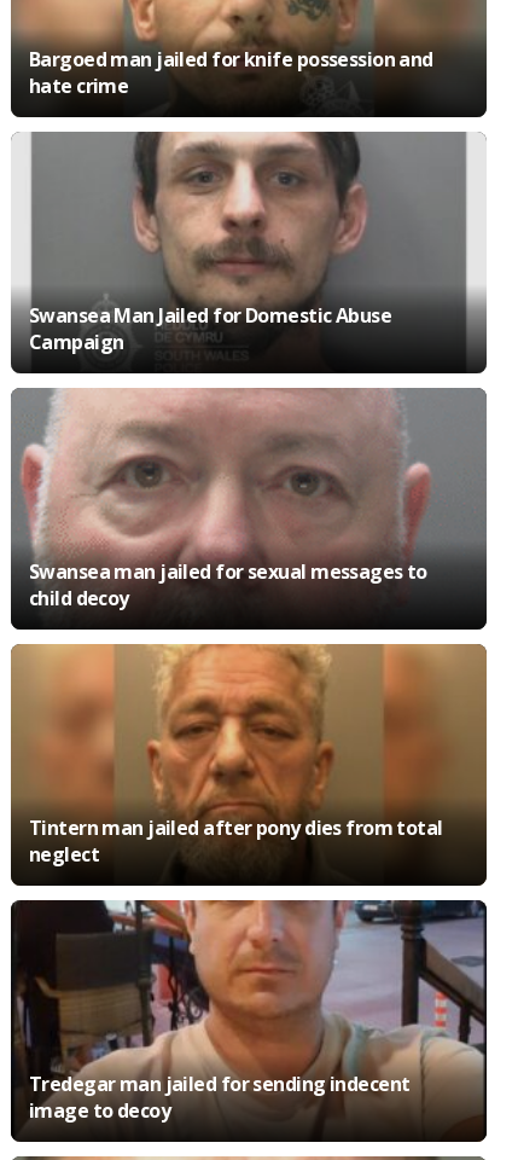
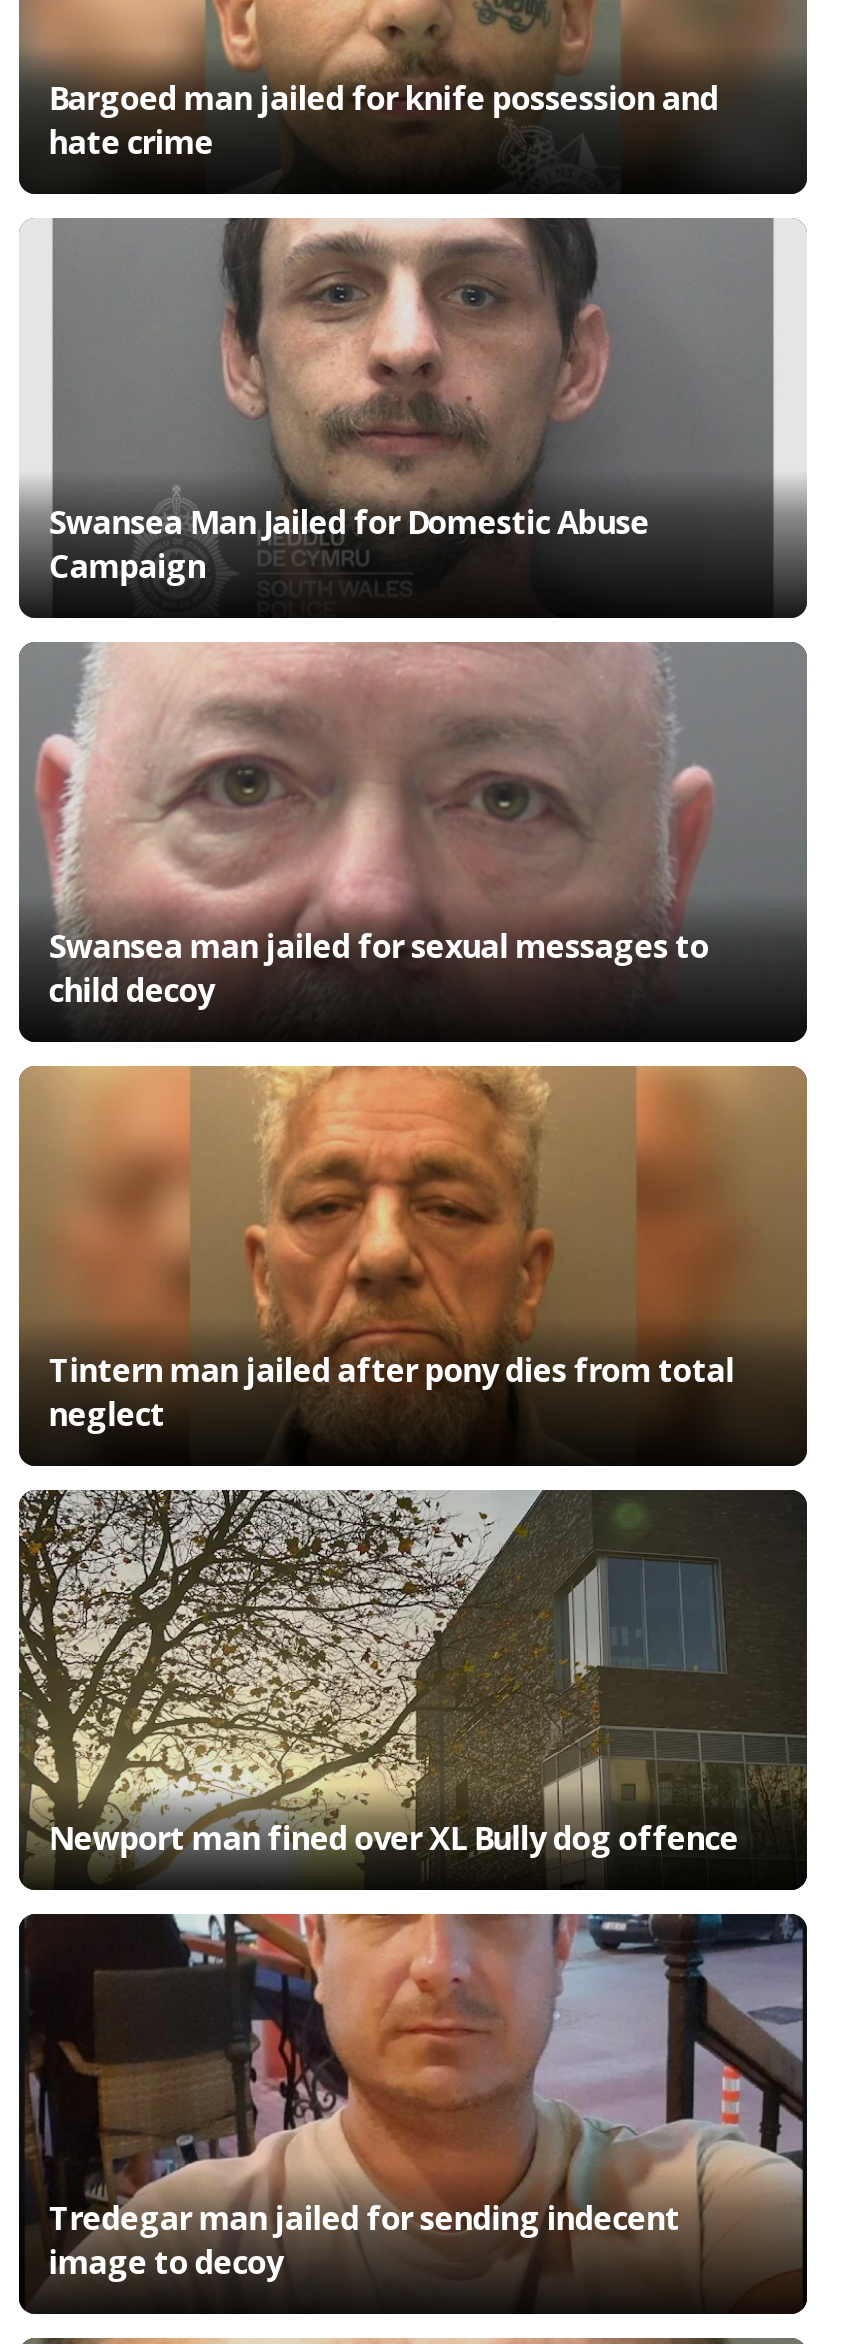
+ [image]
+ Newport man fined over XL Bully dog offence
